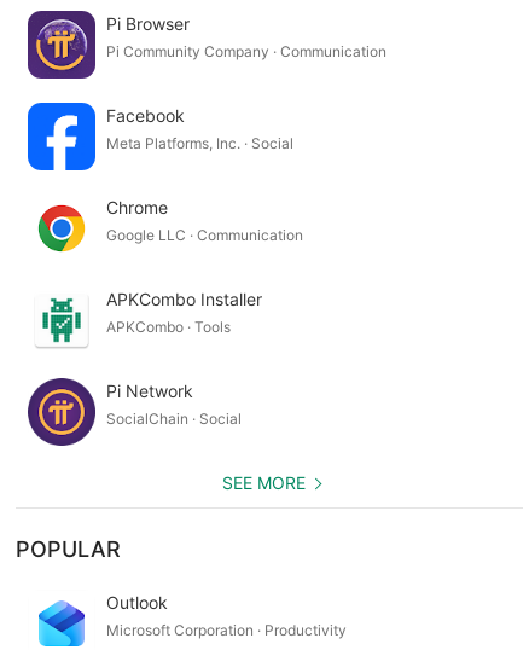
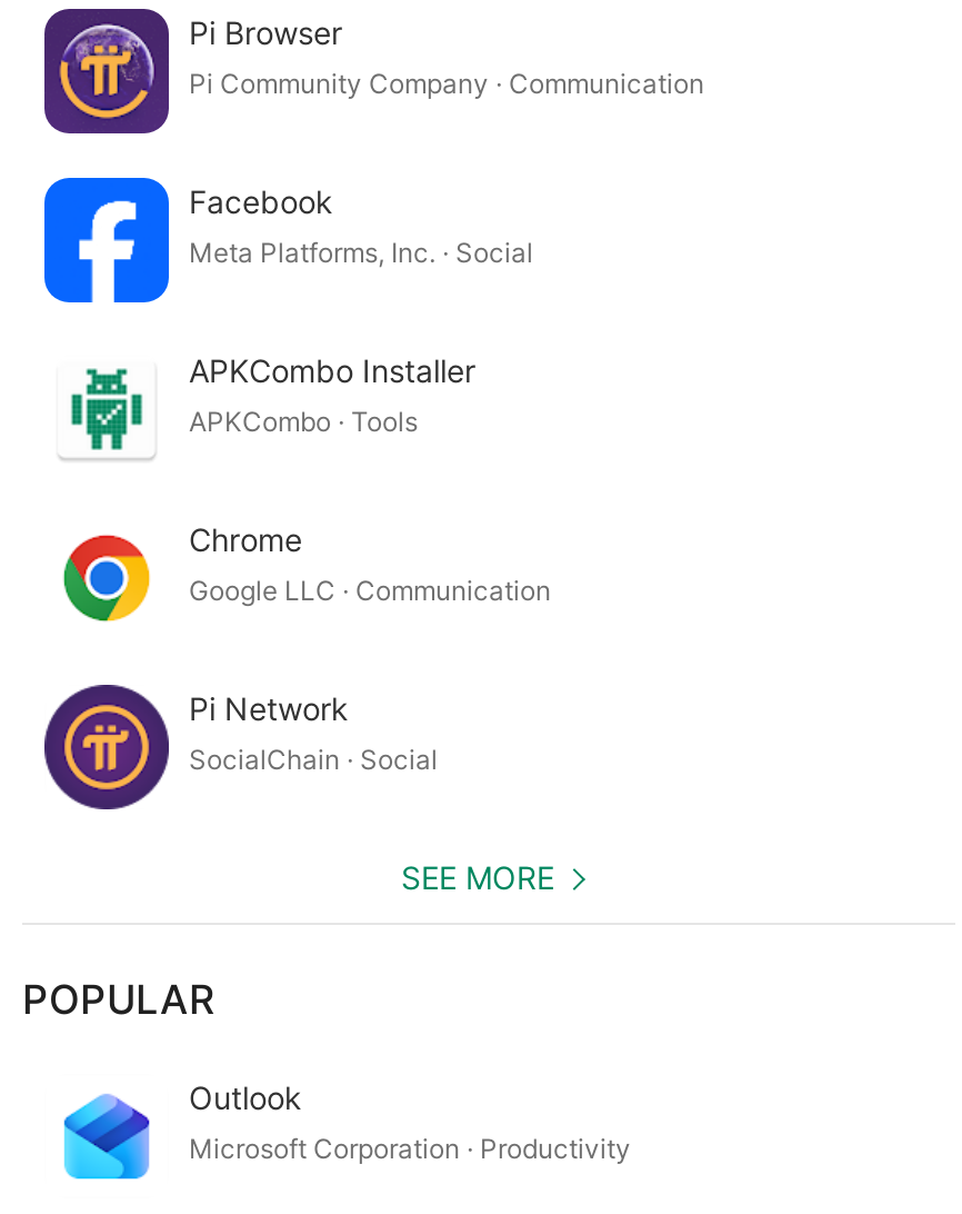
moved down: [image] | Chrome | Google LLC · Communication

moved up: [image] | APKCombo Installer | APKCombo · Tools
